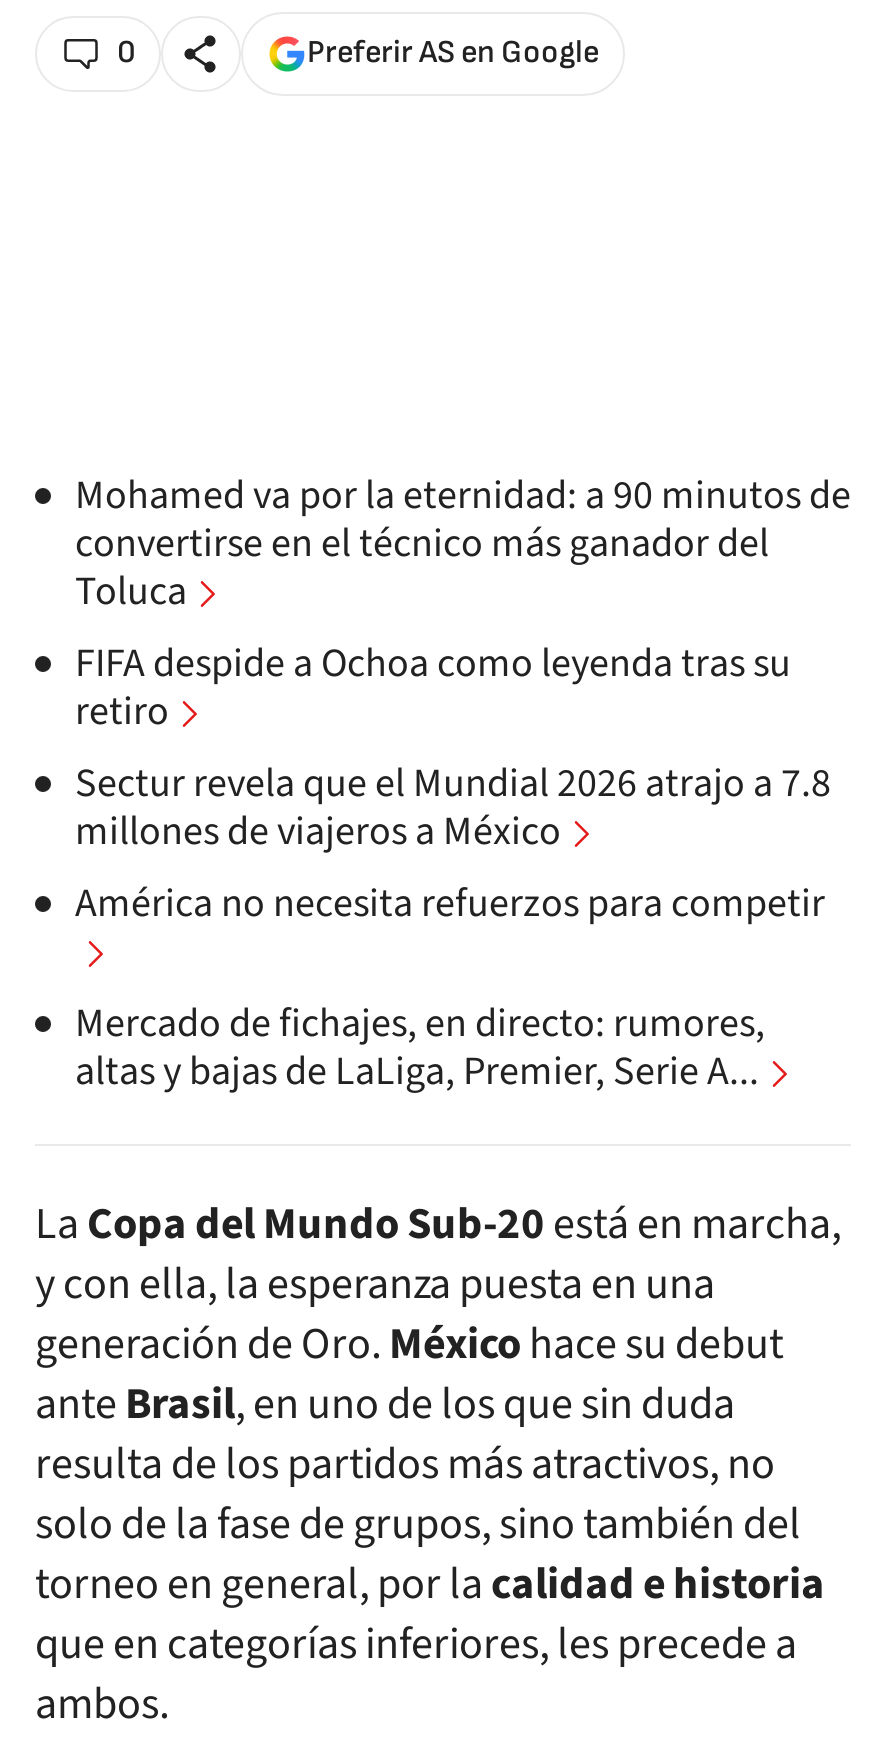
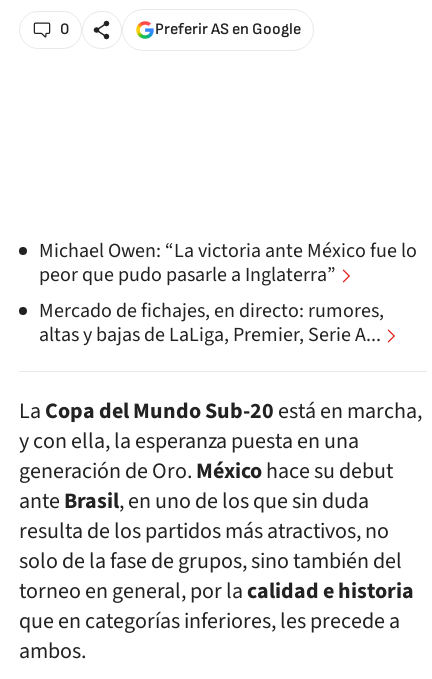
- Mohamed va por la eternidad: a 90 minutos de
- convertirse en el técnico más ganador del
- Toluca
- FIFA despide a Ochoa como leyenda tras su
- retiro
- Sectur revela que el Mundial 2026 atrajo a 7.8
- millones de viajeros a México
- América no necesita refuerzos para competir
+ Michael Owen: “La victoria ante México fue lo
+ peor que pudo pasarle a Inglaterra”
